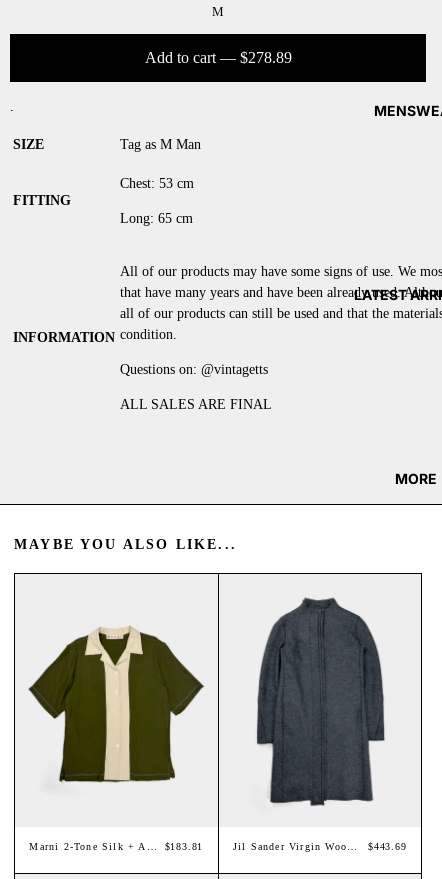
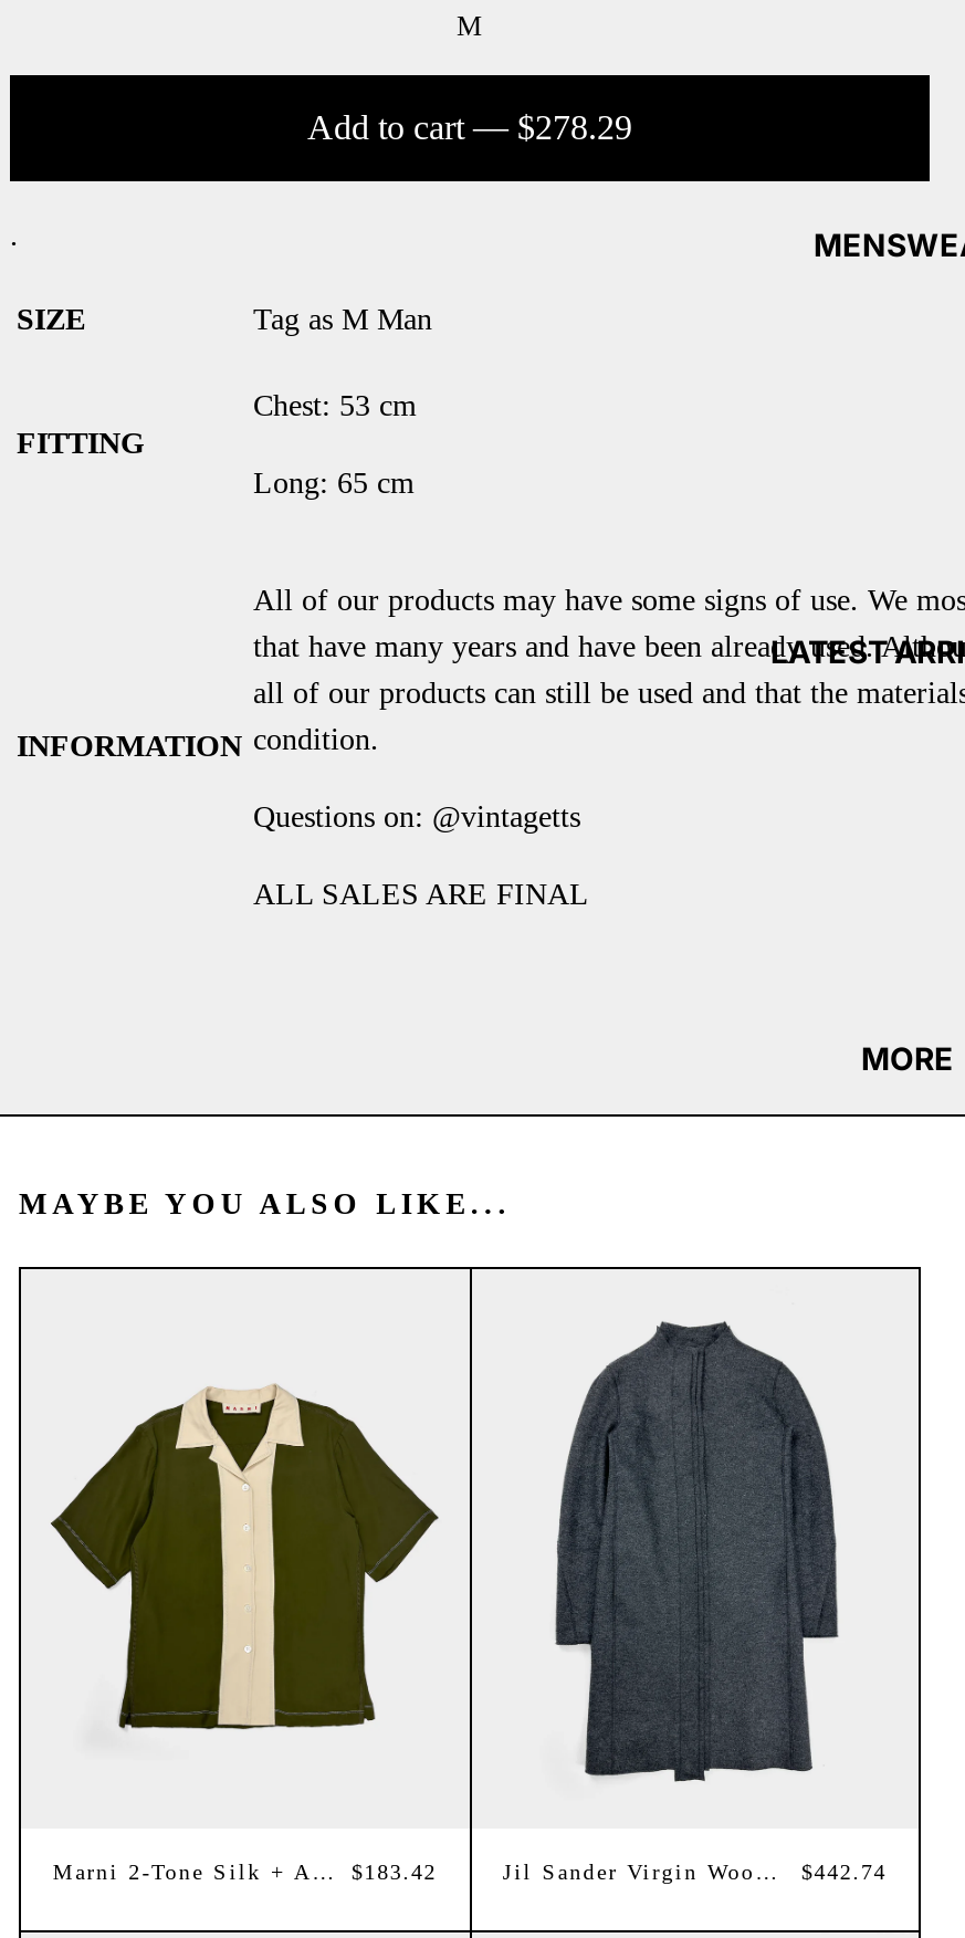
- Add to cart — $278.89
+ Add to cart — $278.29

- Marni 2-Tone Silk + A… $183.81
+ Marni 2-Tone Silk + A… $183.42

- Jil Sander Virgin Woo… $443.69
+ Jil Sander Virgin Woo… $442.74
